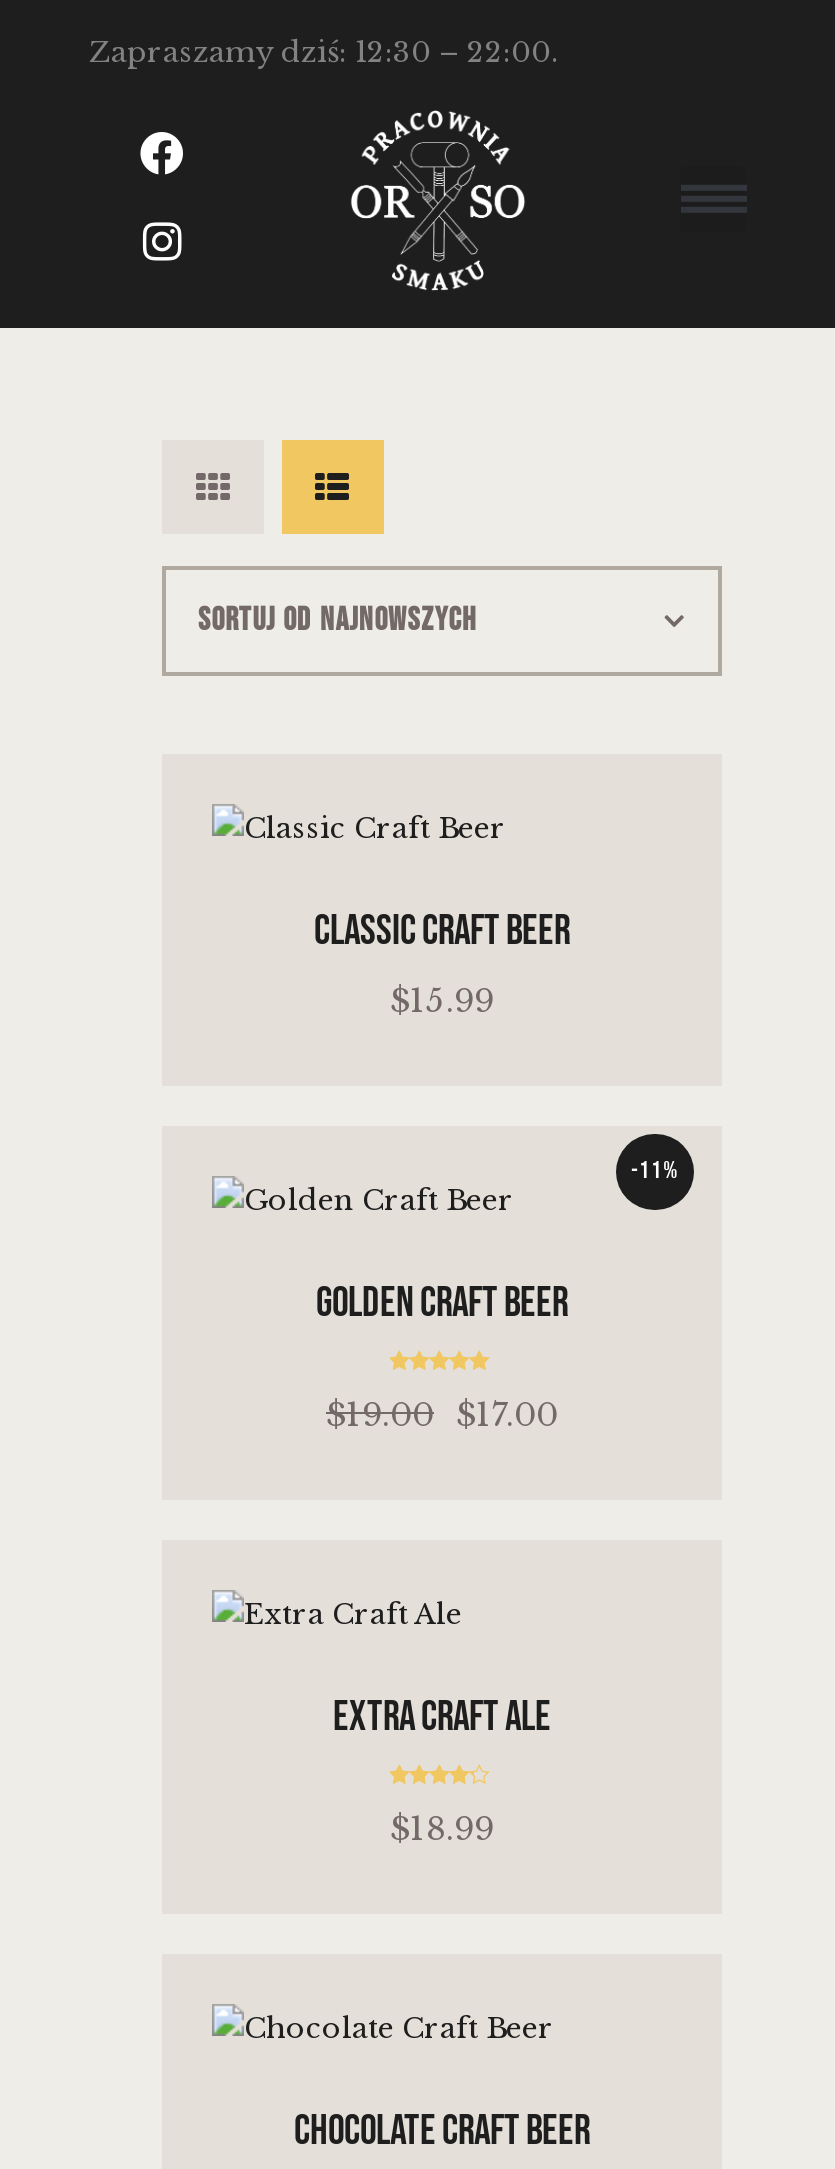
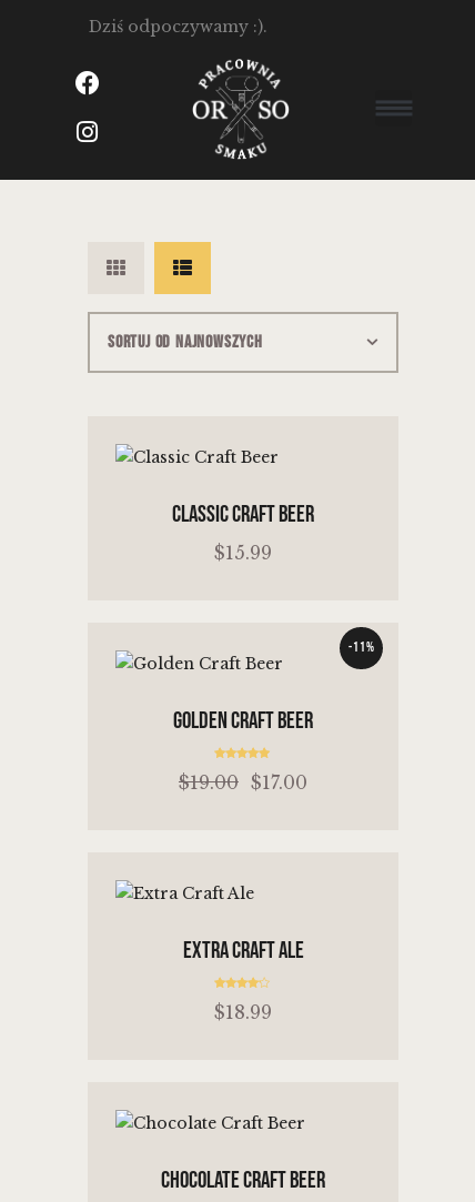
- Zapraszamy dziś: 12:30 – 22:00.
+ Dziś odpoczywamy :).
